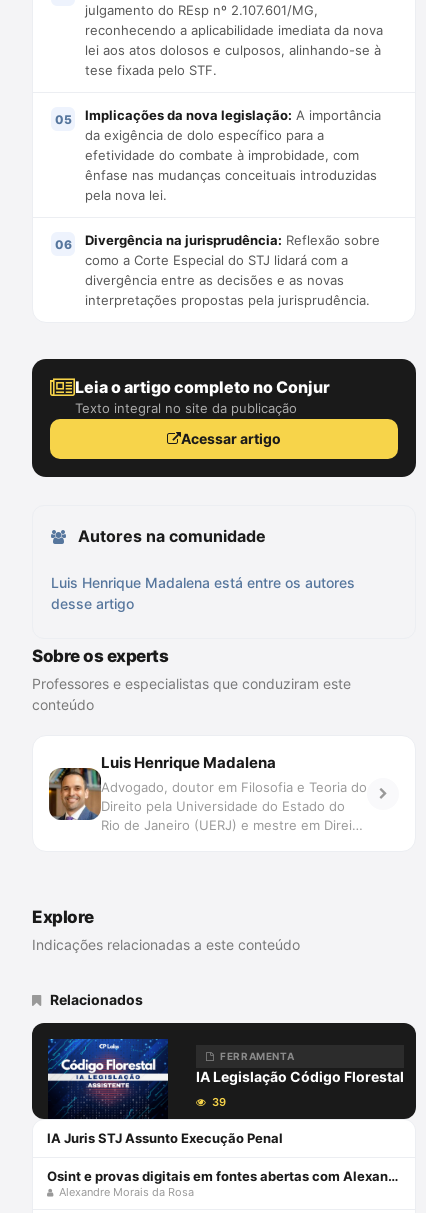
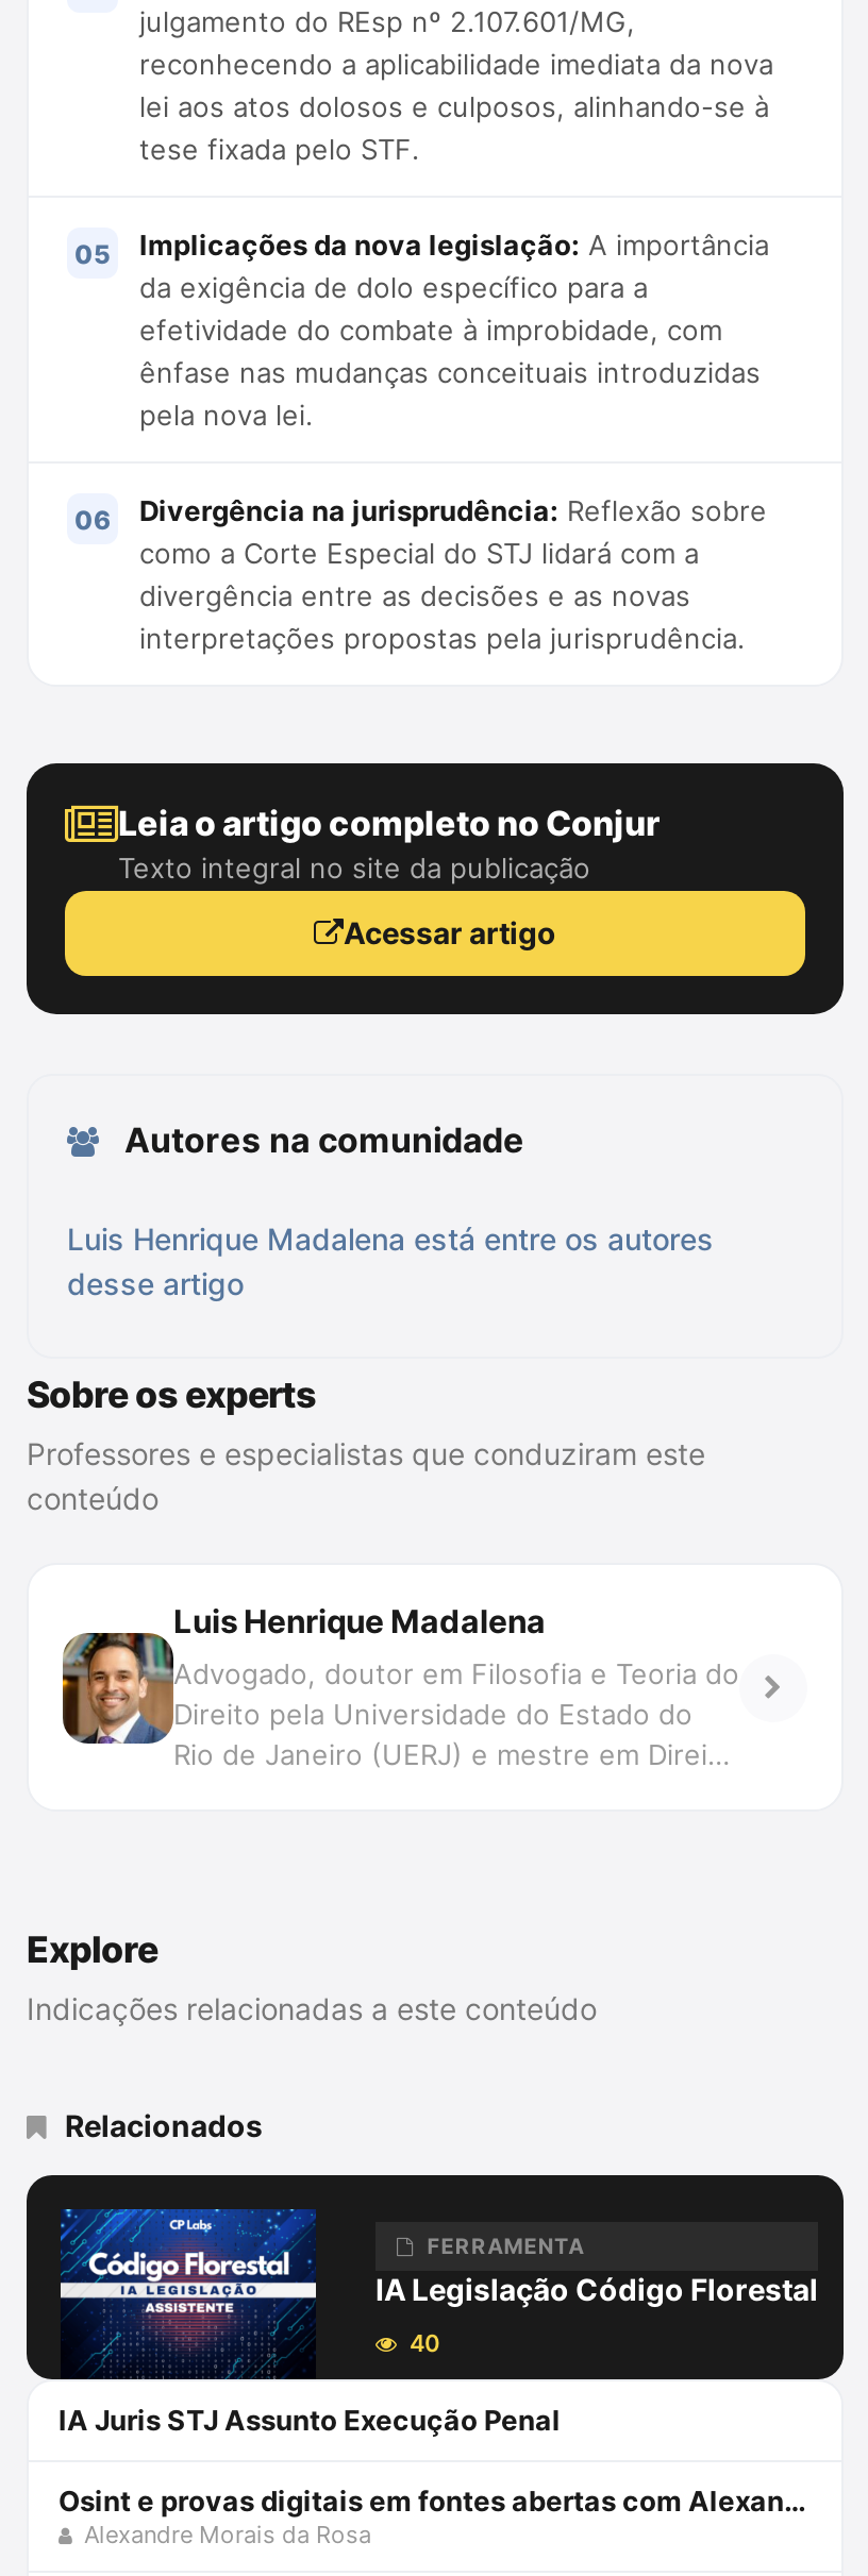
- 39
+ 40
